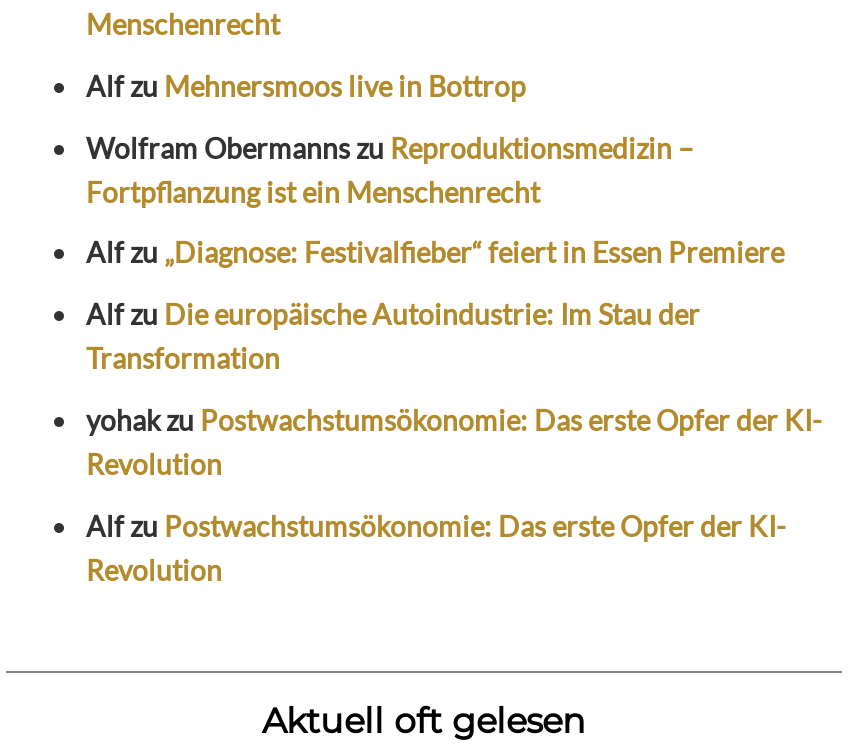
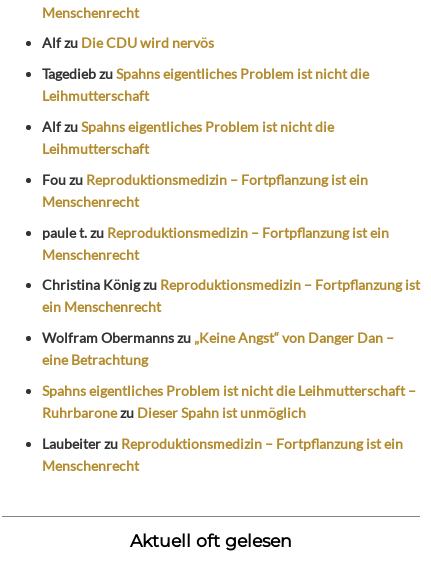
- Alf zu Mehnersmoos live in Bottrop
- Wolfram Obermanns zu Reproduktionsmedizin –
- Fortpflanzung ist ein Menschenrecht
- Alf zu „Diagnose: Festivalfieber“ feiert in Essen Premiere
- Alf zu Die europäische Autoindustrie: Im Stau der
- Transformation
- yohak zu Postwachstumsökonomie: Das erste Opfer der KI-
- Revolution
- Alf zu Postwachstumsökonomie: Das erste Opfer der KI-
- Revolution
+ Alf zu Die CDU wird nervös
+ Tagedieb zu Spahns eigentliches Problem ist nicht die
+ Leihmutterschaft
+ Alf zu Spahns eigentliches Problem ist nicht die
+ Leihmutterschaft
+ Fou zu Reproduktionsmedizin – Fortpflanzung ist ein
+ Menschenrecht
+ paule t. zu Reproduktionsmedizin – Fortpflanzung ist ein
+ Menschenrecht
+ Christina Königzu Reproduktionsmedizin – Fortpflanzung ist
+ ein Menschenrecht
+ Wolfram Obermanns zu „Keine Angst“ von Danger Dan –
+ eine Betrachtung
+ Spahns eigentliches Problem ist nicht die Leihmutterschaft –
+ Ruhrbarone zu Dieser Spahn ist unmöglich
+ Laubeiter zu Reproduktionsmedizin – Fortpflanzung ist ein
+ Menschenrecht
